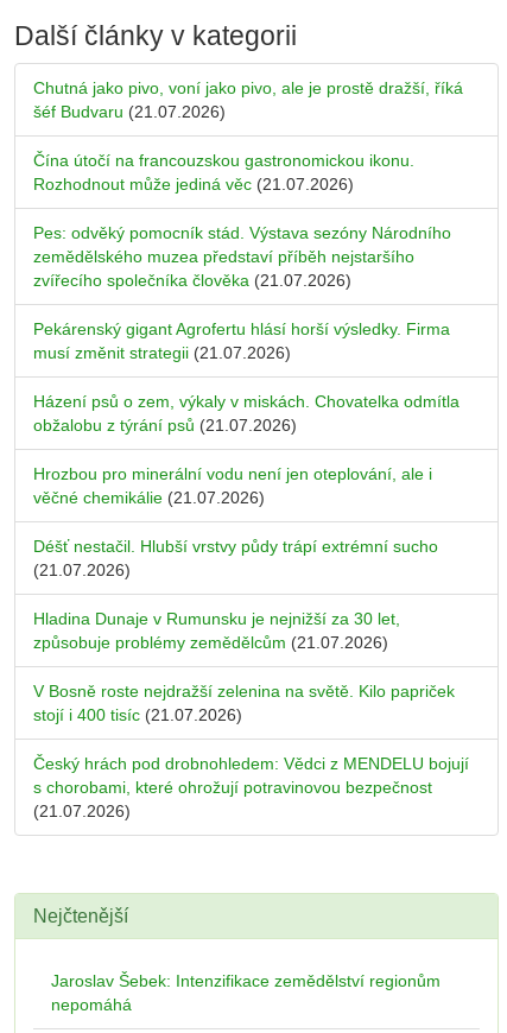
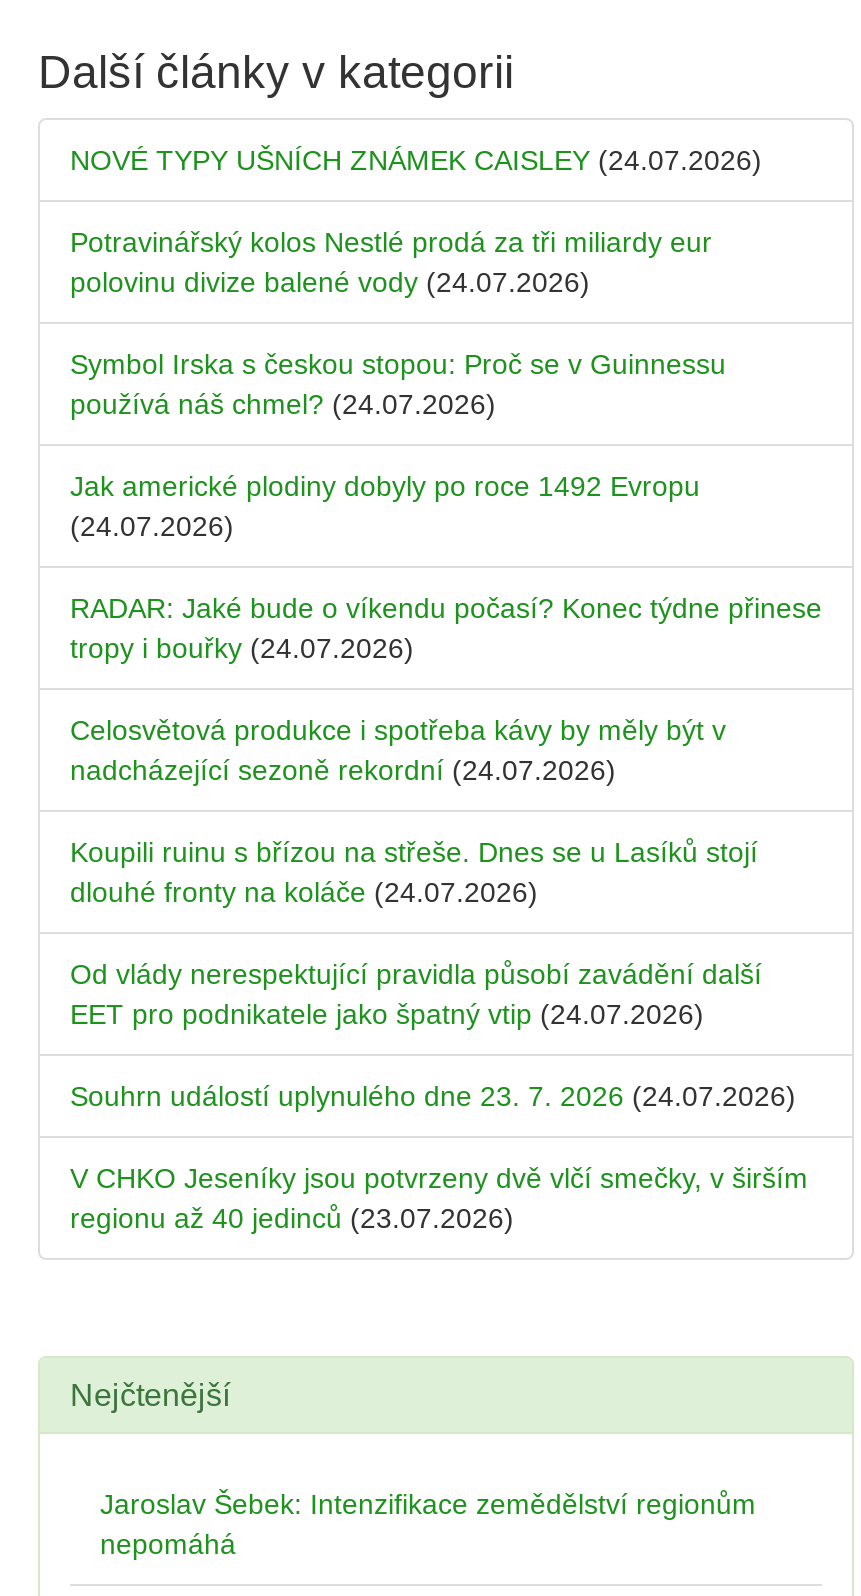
- Chutná jako pivo, voní jako pivo, ale je prostě dražší, říká
- šéf Budvaru (21.07.2026)
+ NOVÉ TYPY UŠNÍCH ZNÁMEK CAISLEY (24.07.2026)

- Čína útočí na francouzskou gastronomickou ikonu.
- Rozhodnout může jediná věc (21.07.2026)
+ Potravinářský kolos Nestlé prodá za tři miliardy eur
+ polovinu divize balené vody (24.07.2026)

- Pes: odvěký pomocník stád. Výstava sezóny Národního
- zemědělského muzea představí příběh nejstaršího
- zvířecího společníka člověka (21.07.2026)
+ Symbol Irska s českou stopou: Proč se v Guinnessu
+ používá náš chmel? (24.07.2026)

- Pekárenský gigant Agrofertu hlásí horší výsledky. Firma
- musí změnit strategii (21.07.2026)
+ Jak americké plodiny dobyly po roce 1492 Evropu
+ (24.07.2026)

- Házení psů o zem, výkaly v miskách. Chovatelka odmítla
- obžalobu z týrání psů (21.07.2026)
+ RADAR: Jaké bude o víkendu počasí? Konec týdne přinese
+ tropy i bouřky (24.07.2026)

- Hrozbou pro minerální vodu není jen oteplování, ale i
- věčné chemikálie (21.07.2026)
+ Celosvětová produkce i spotřeba kávy by měly být v
+ nadcházející sezoně rekordní (24.07.2026)

- Déšť nestačil. Hlubší vrstvy půdy trápí extrémní sucho
- (21.07.2026)
+ Koupili ruinu s břízou na střeše. Dnes se u Lasíků stojí
+ dlouhé fronty na koláče (24.07.2026)

- Hladina Dunaje v Rumunsku je nejnižší za 30 let,
- způsobuje problémy zemědělcům (21.07.2026)
+ Od vlády nerespektující pravidla působí zavádění další
+ EET pro podnikatele jako špatný vtip (24.07.2026)

- V Bosně roste nejdražší zelenina na světě. Kilo papriček
- stojí i 400 tisíc (21.07.2026)
+ Souhrn událostí uplynulého dne 23. 7. 2026 (24.07.2026)

- Český hrách pod drobnohledem: Vědci z MENDELU bojují
- s chorobami, které ohrožují potravinovou bezpečnost
- (21.07.2026)
+ V CHKO Jeseníky jsou potvrzeny dvě vlčí smečky, v širším
+ regionu až 40 jedinců (23.07.2026)
